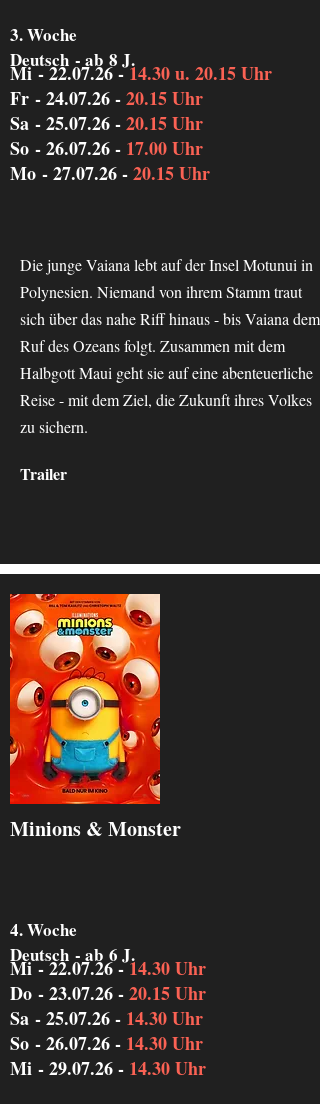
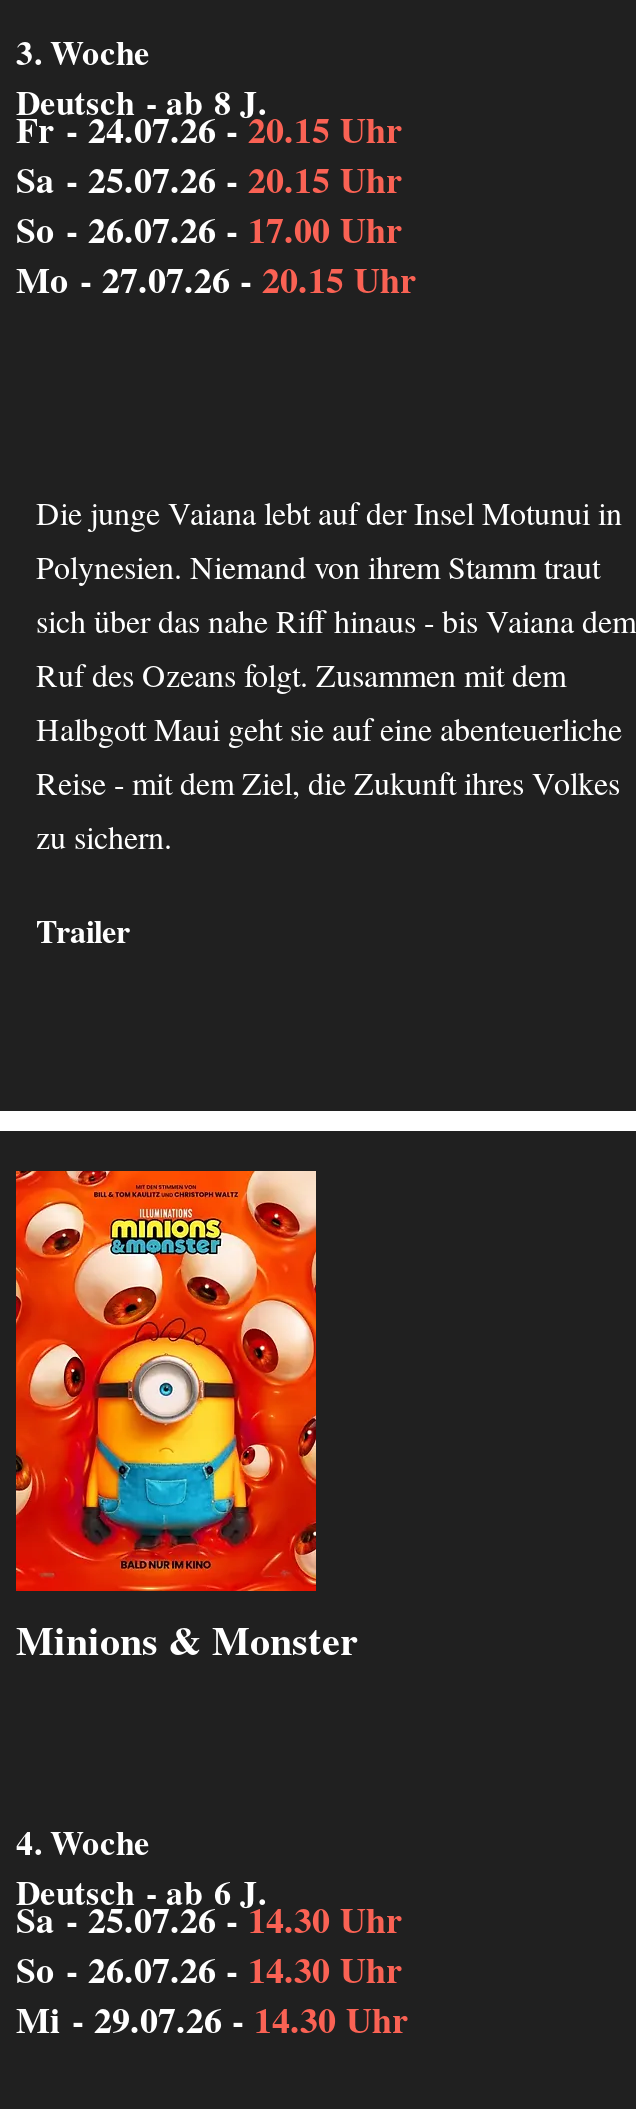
- Mi-22.07.26 -14.30 u. 20.15 Uhr

- Mi-22.07.26 -14.30 Uhr
- Do - 23.07.26 - 20.15 Uhr
